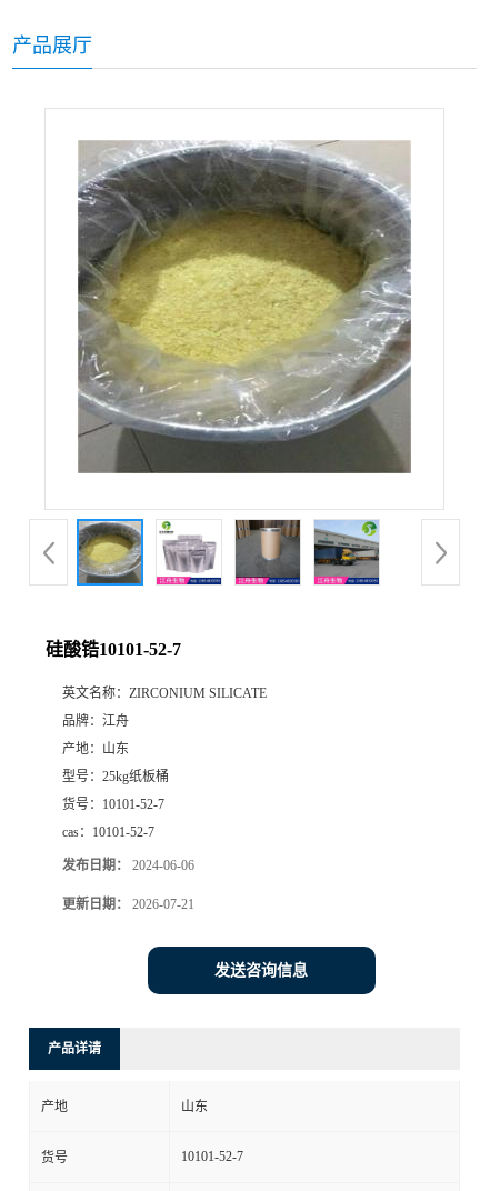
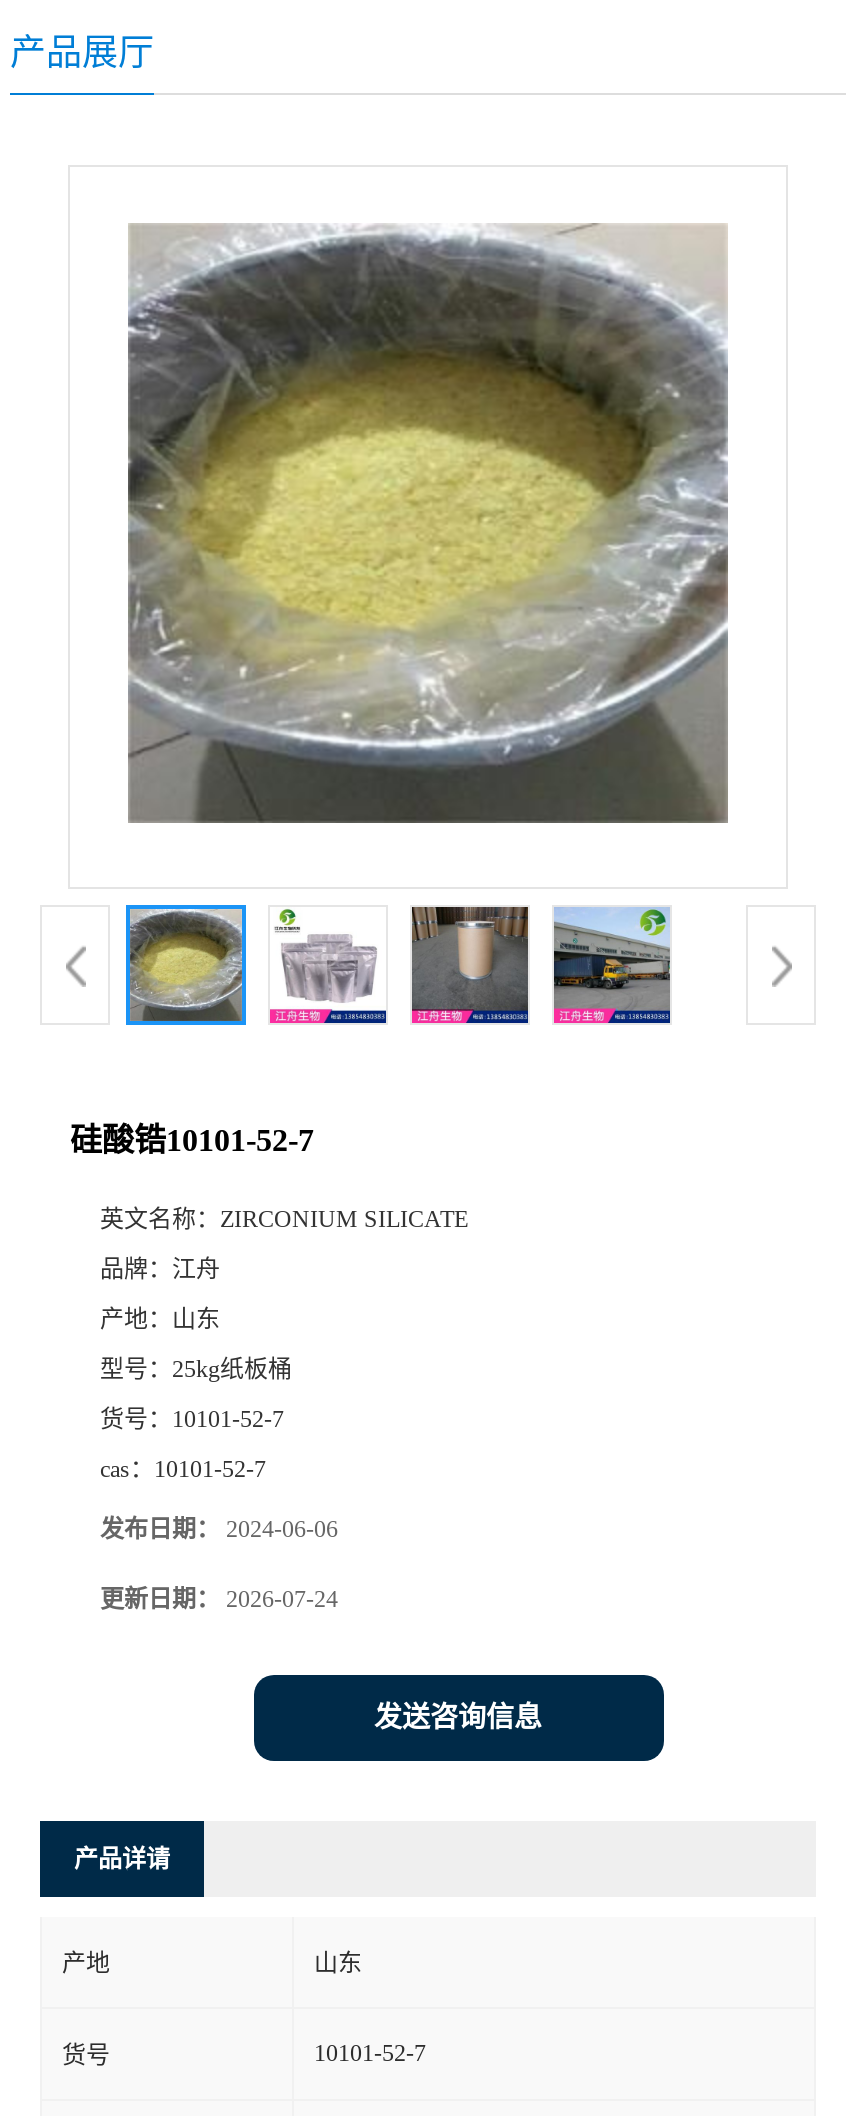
- 更新日期：2026-07-21
+ 更新日期：2026-07-24
